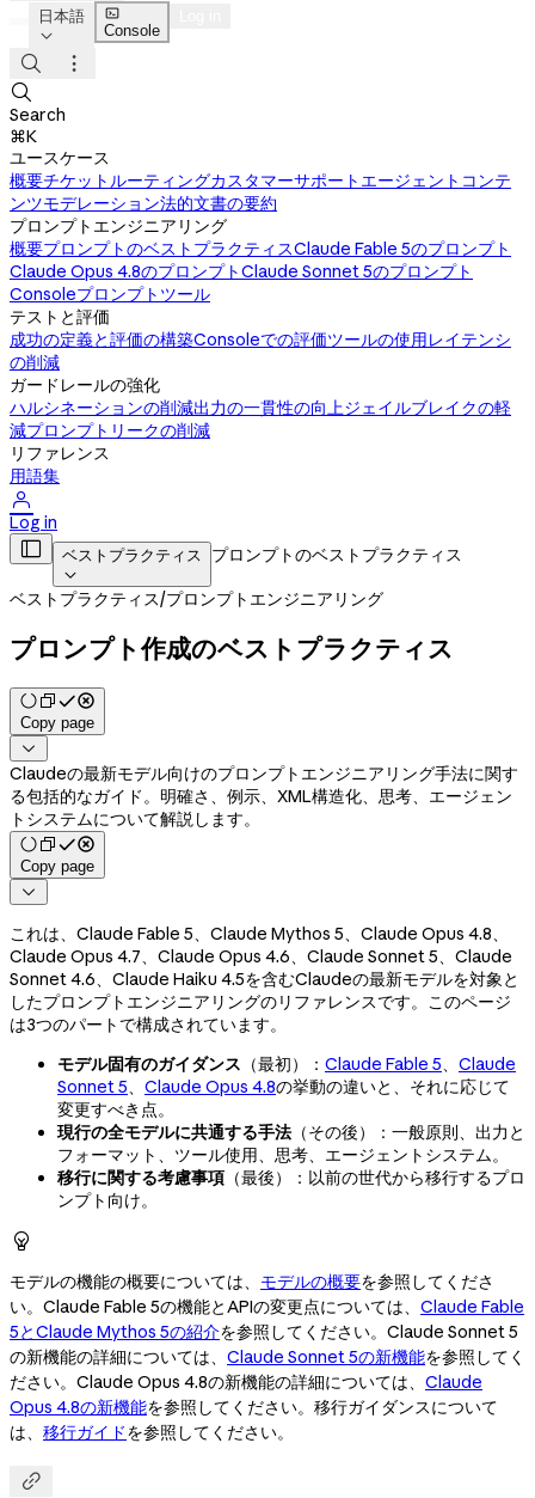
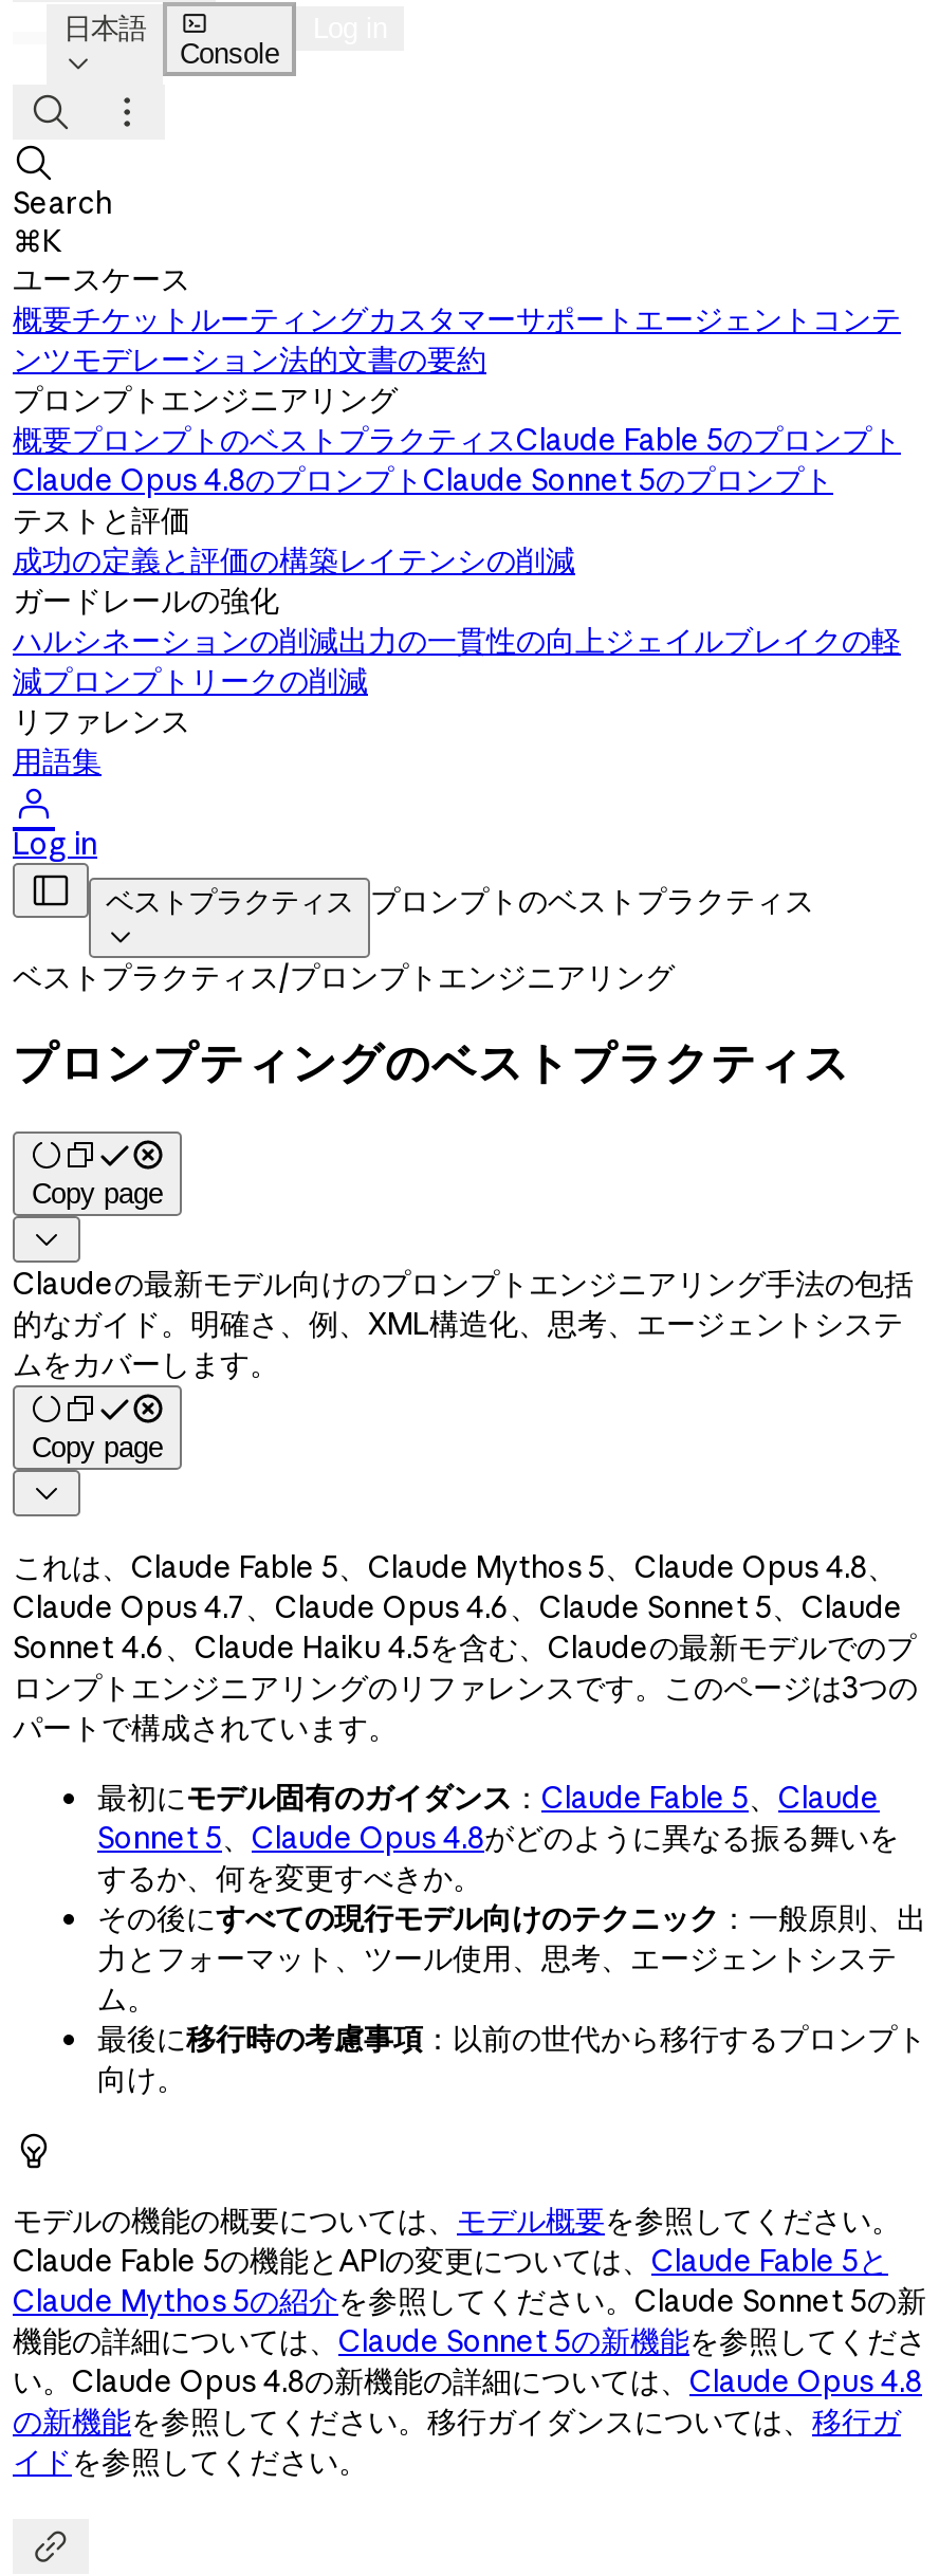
- Consoleプロンプトツール

- 成功の定義と評価の構築Consoleでの評価ツールの使用レイテンシ
- の削減
+ 成功の定義と評価の構築レイテンシの削減

- プロンプト作成のベストプラクティス
+ プロンプティングのベストプラクティス

- Claudeの最新モデル向けのプロンプトエンジニアリング手法に関す
- る包括的なガイド。明確さ、例示、XML構造化、思考、エージェン
- トシステムについて解説します。
+ Claudeの最新モデル向けのプロンプトエンジニアリング手法の包括
+ 的なガイド。明確さ、例、XML構造化、思考、エージェントシステ
+ ムをカバーします。

- Sonnet 4.6、Claude Haiku 4.5を含むClaudeの最新モデルを対象と
- したプロンプトエンジニアリングのリファレンスです。このページ
- は3つのパートで構成されています。
+ Sonnet 4.6、Claude Haiku 4.5を含む、Claudeの最新モデルでのプ
+ ロンプトエンジニアリングのリファレンスです。このページは3つの
+ パートで構成されています。

- モデル固有のガイダンス（最初）：Claude Fable 5、Claude
- Sonnet 5、Claude Opus 4.8の挙動の違いと、それに応じて
- 変更すべき点。
- 現行の全モデルに共通する手法（その後）：一般原則、出力と
- フォーマット、ツール使用、思考、エージェントシステム。
- 移行に関する考慮事項（最後）：以前の世代から移行するプロ
- ンプト向け。
+ 最初にモデル固有のガイダンス：Claude Fable 5、Claude
+ Sonnet 5、Claude Opus 4.8がどのように異なる振る舞いを
+ するか、何を変更すべきか。
+ その後にすべての現行モデル向けのテクニック：一般原則、出
+ 力とフォーマット、ツール使用、思考、エージェントシステ
+ ム。
+ 最後に移行時の考慮事項：以前の世代から移行するプロンプト
+ 向け。

- モデルの機能の概要については、モデルの概要を参照してくださ
- い。Claude Fable 5の機能とAPIの変更点については、Claude Fable
- 5とClaude Mythos 5の紹介を参照してください。Claude Sonnet 5
- の新機能の詳細については、Claude Sonnet 5の新機能を参照してく
- ださい。Claude Opus 4.8の新機能の詳細については、Claude
- Opus 4.8の新機能を参照してください。移行ガイダンスについて
- は、移行ガイドを参照してください。
+ モデルの機能の概要については、モデル概要を参照してください。
+ Claude Fable 5の機能とAPIの変更については、Claude Fable 5と
+ Claude Mythos 5の紹介を参照してください。Claude Sonnet 5の新
+ 機能の詳細については、Claude Sonnet 5の新機能を参照してくださ
+ い。Claude Opus 4.8の新機能の詳細については、Claude Opus 4.8
+ の新機能を参照してください。移行ガイダンスについては、移行ガ
+ イドを参照してください。
